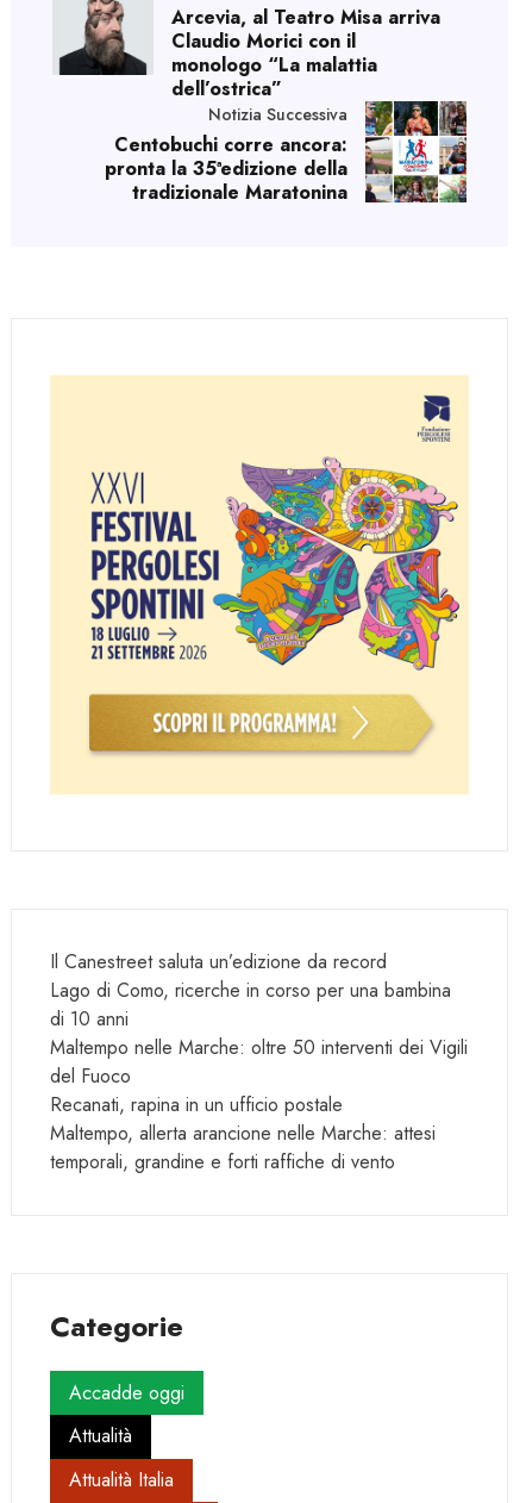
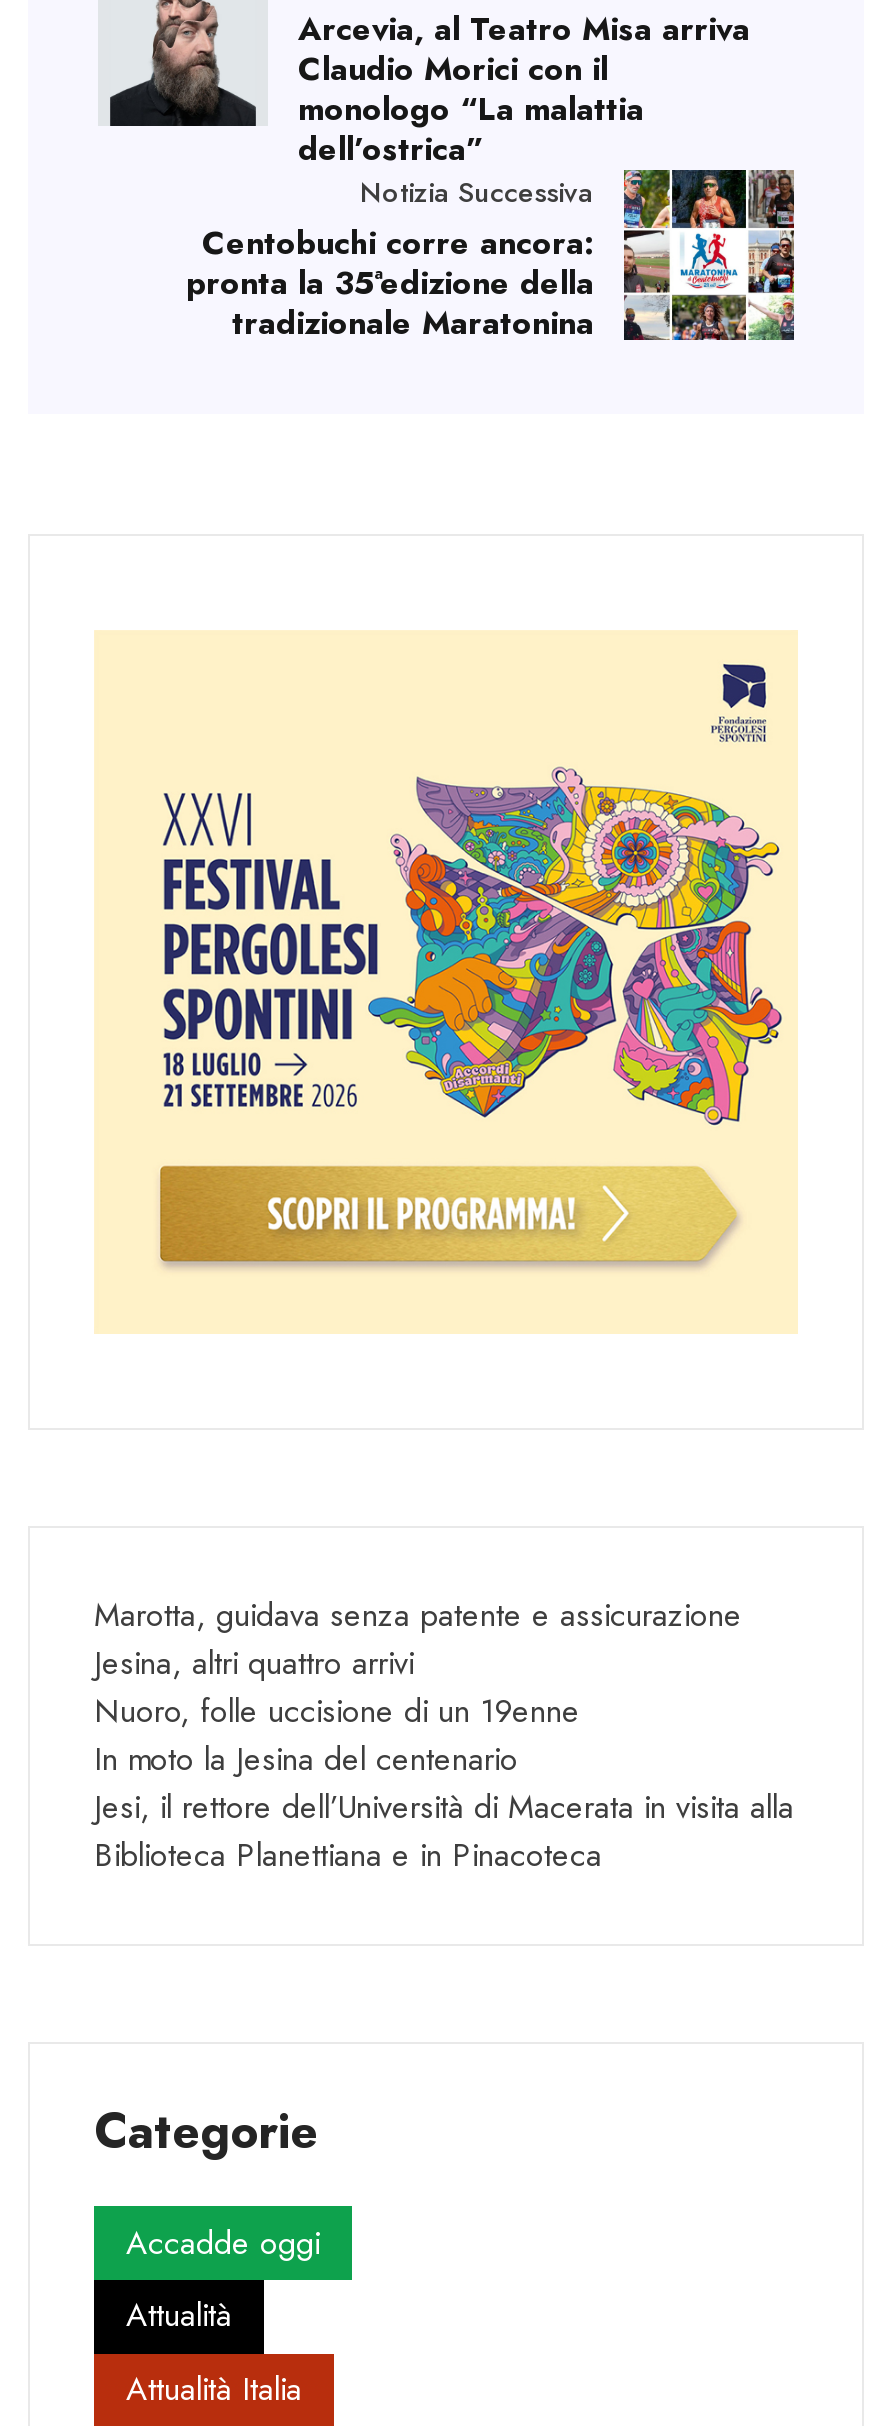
- Il Canestreet saluta un’edizione da record
- Lago di Como, ricerche in corso per una bambina
- di 10 anni
- Maltempo nelle Marche: oltre 50 interventi dei Vigili
- del Fuoco
- Recanati, rapina in un ufficio postale
- Maltempo, allerta arancione nelle Marche: attesi
- temporali, grandine e forti raffiche di vento
+ Marotta, guidava senza patente e assicurazione
+ Jesina, altri quattro arrivi
+ Nuoro, folle uccisione di un 19enne
+ In moto la Jesina del centenario
+ Jesi, il rettore dell’Università di Macerata in visita alla
+ Biblioteca Planettiana e in Pinacoteca
